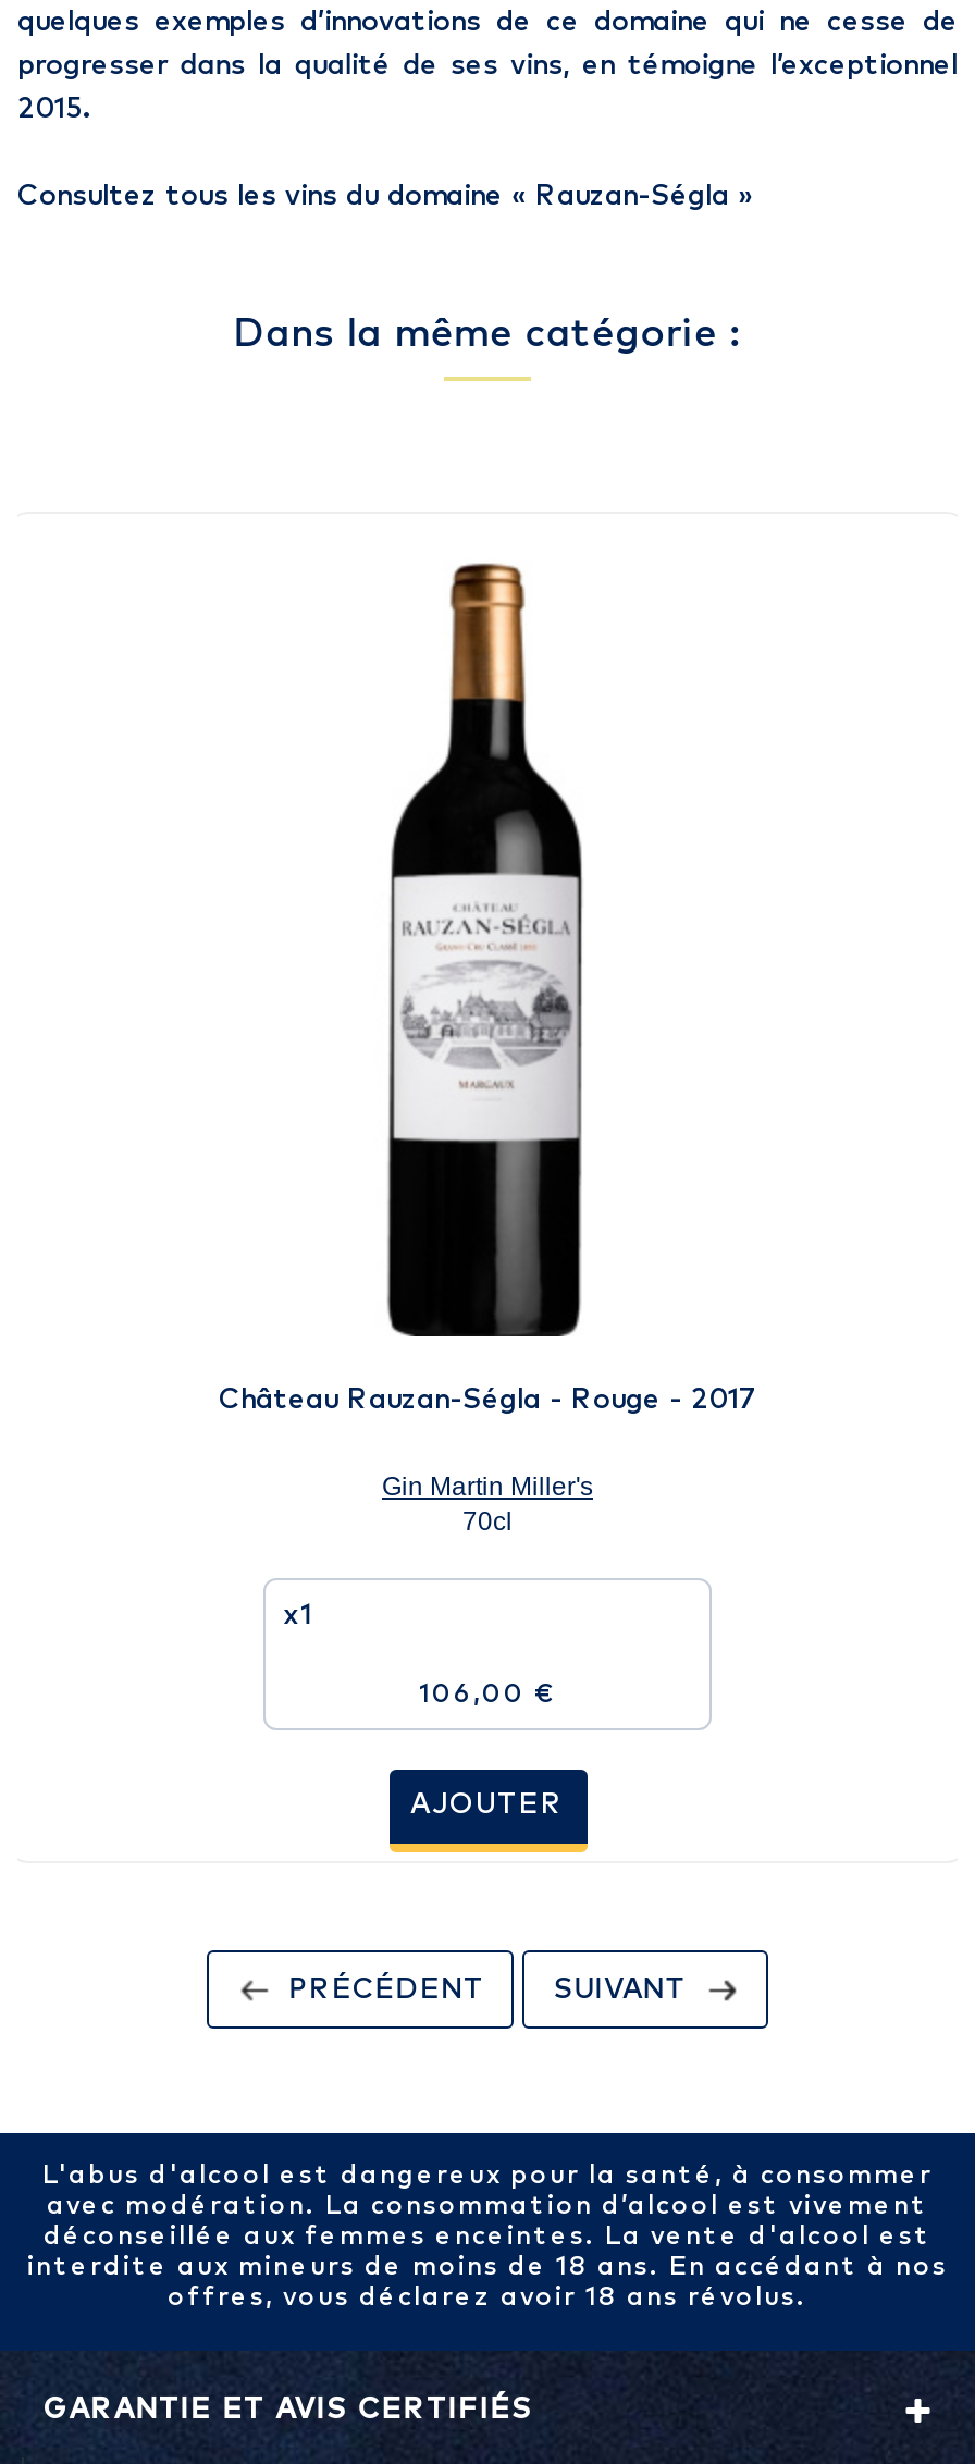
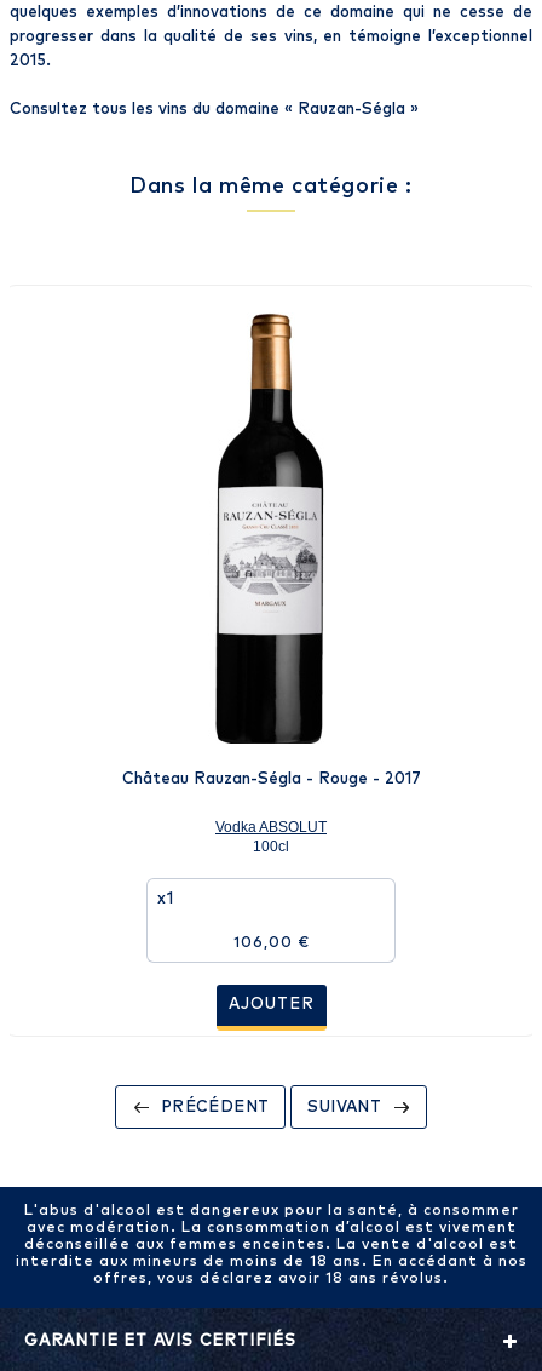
- Gin Martin Miller's
- 70cl
+ Vodka ABSOLUT
+ 100cl
